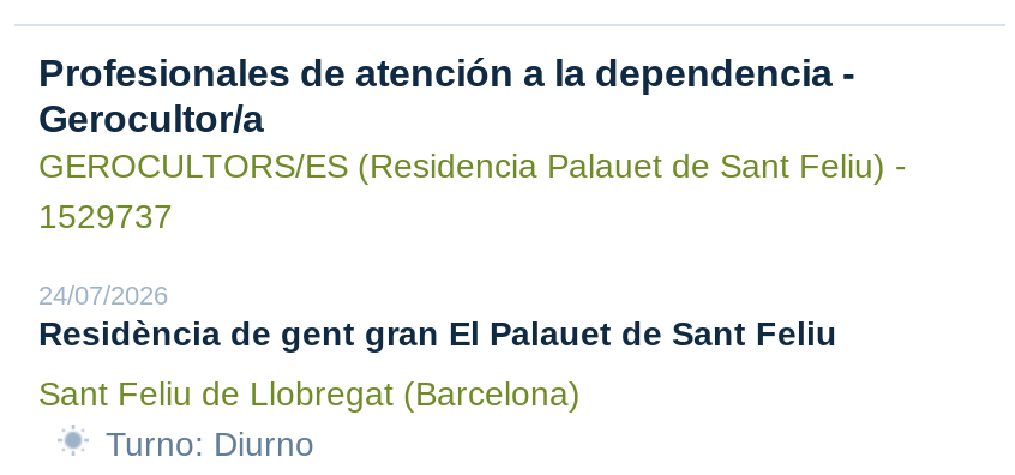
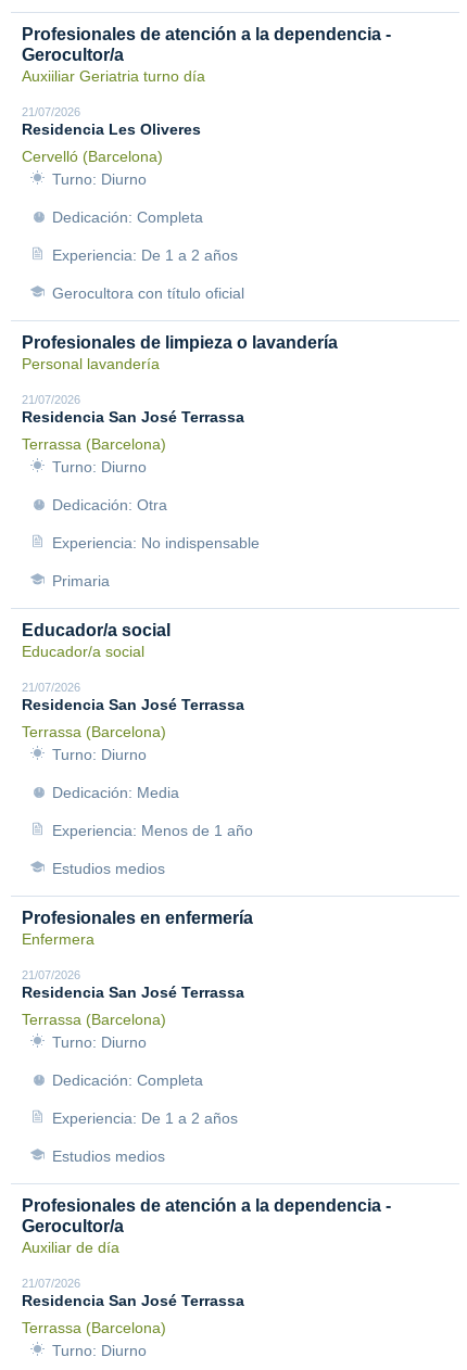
- GEROCULTORS/ES (Residencia Palauet de Sant Feliu) -
- 1529737
- 24/07/2026
- Residència de gent gran El Palauet de Sant Feliu
- Sant Feliu de Llobregat (Barcelona)
+ Auxiiliar Geriatria turno día
+ 21/07/2026
+ Residencia Les Oliveres
+ Cervelló (Barcelona)
+ Turno: Diurno
+ Dedicación: Completa
+ Experiencia: De 1 a 2 años
+ Gerocultora con título oficial
+ Profesionales de limpieza o lavandería
+ Personal lavandería
+ 21/07/2026
+ Residencia San José Terrassa
+ Terrassa (Barcelona)
+ Turno: Diurno
+ Dedicación: Otra
+ Experiencia: No indispensable
+ Primaria
+ Educador/a social
+ Educador/a social
+ 21/07/2026
+ Residencia San José Terrassa
+ Terrassa (Barcelona)
+ Turno: Diurno
+ Dedicación: Media
+ Experiencia: Menos de 1 año
+ Estudios medios
+ Profesionales en enfermería
+ Enfermera
+ 21/07/2026
+ Residencia San José Terrassa
+ Terrassa (Barcelona)
+ Turno: Diurno
+ Dedicación: Completa
+ Experiencia: De 1 a 2 años
+ Estudios medios
+ Profesionales de atención a la dependencia -
+ Gerocultor/a
+ Auxiliar de día
+ 21/07/2026
+ Residencia San José Terrassa
+ Terrassa (Barcelona)
